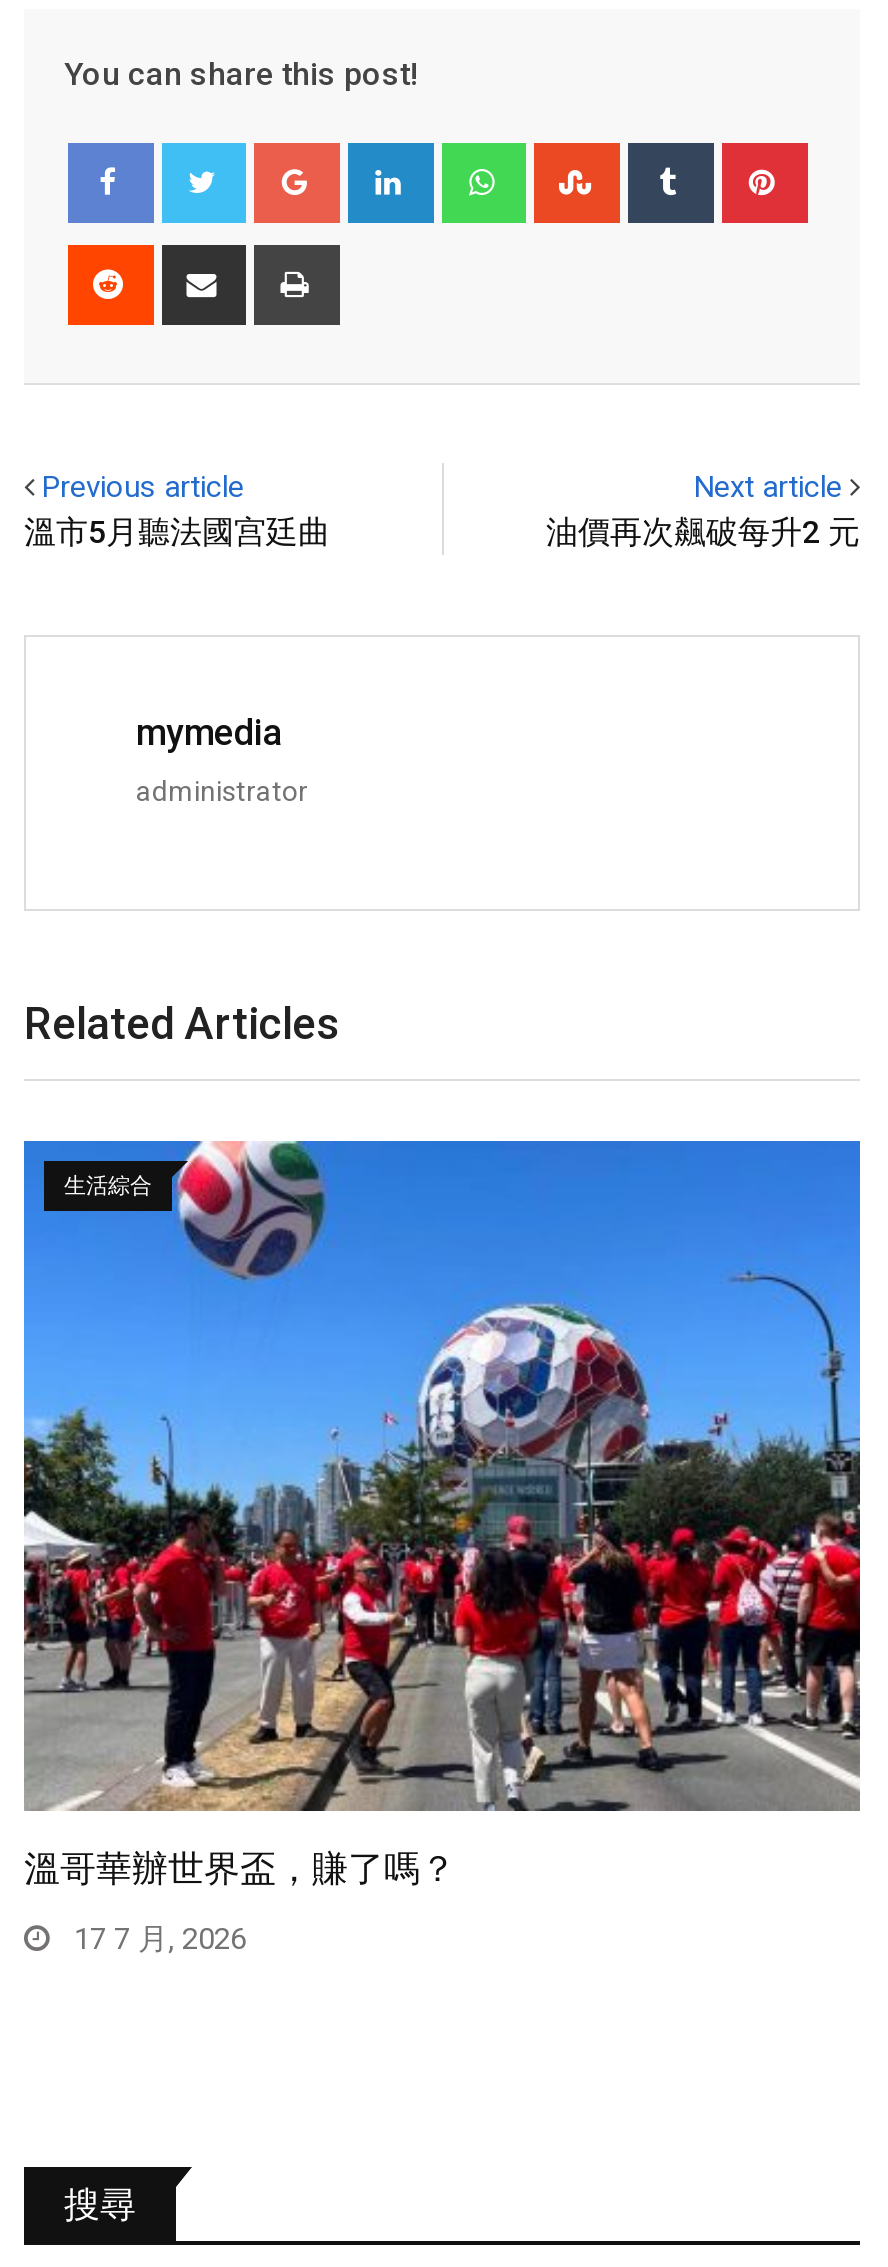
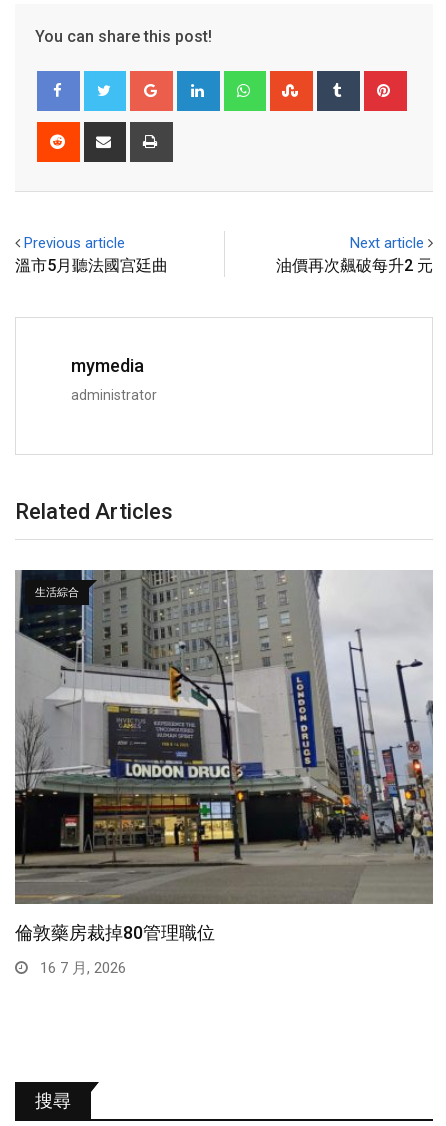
- [image]
- 溫哥華辦世界盃，賺了嗎？
+ [image]
+ 倫敦藥房裁掉80管理職位

- 17 7 月, 2026
+ 16 7 月, 2026
